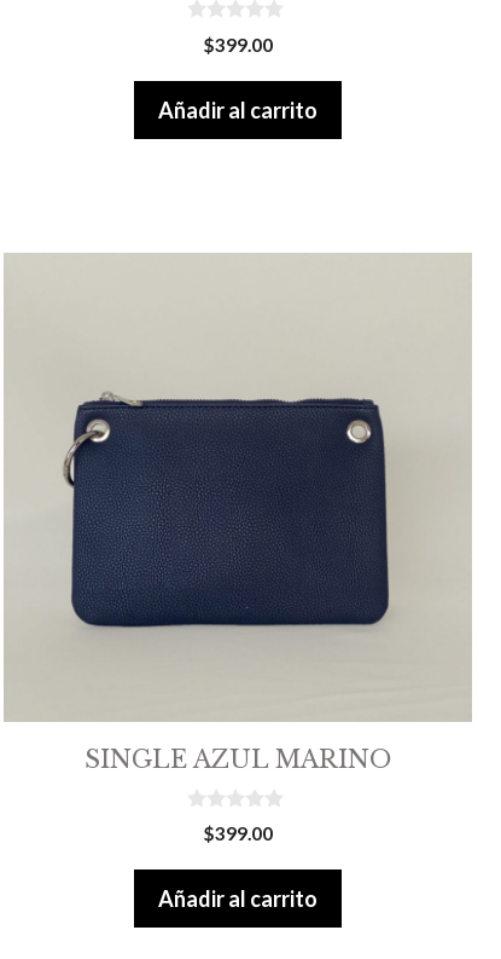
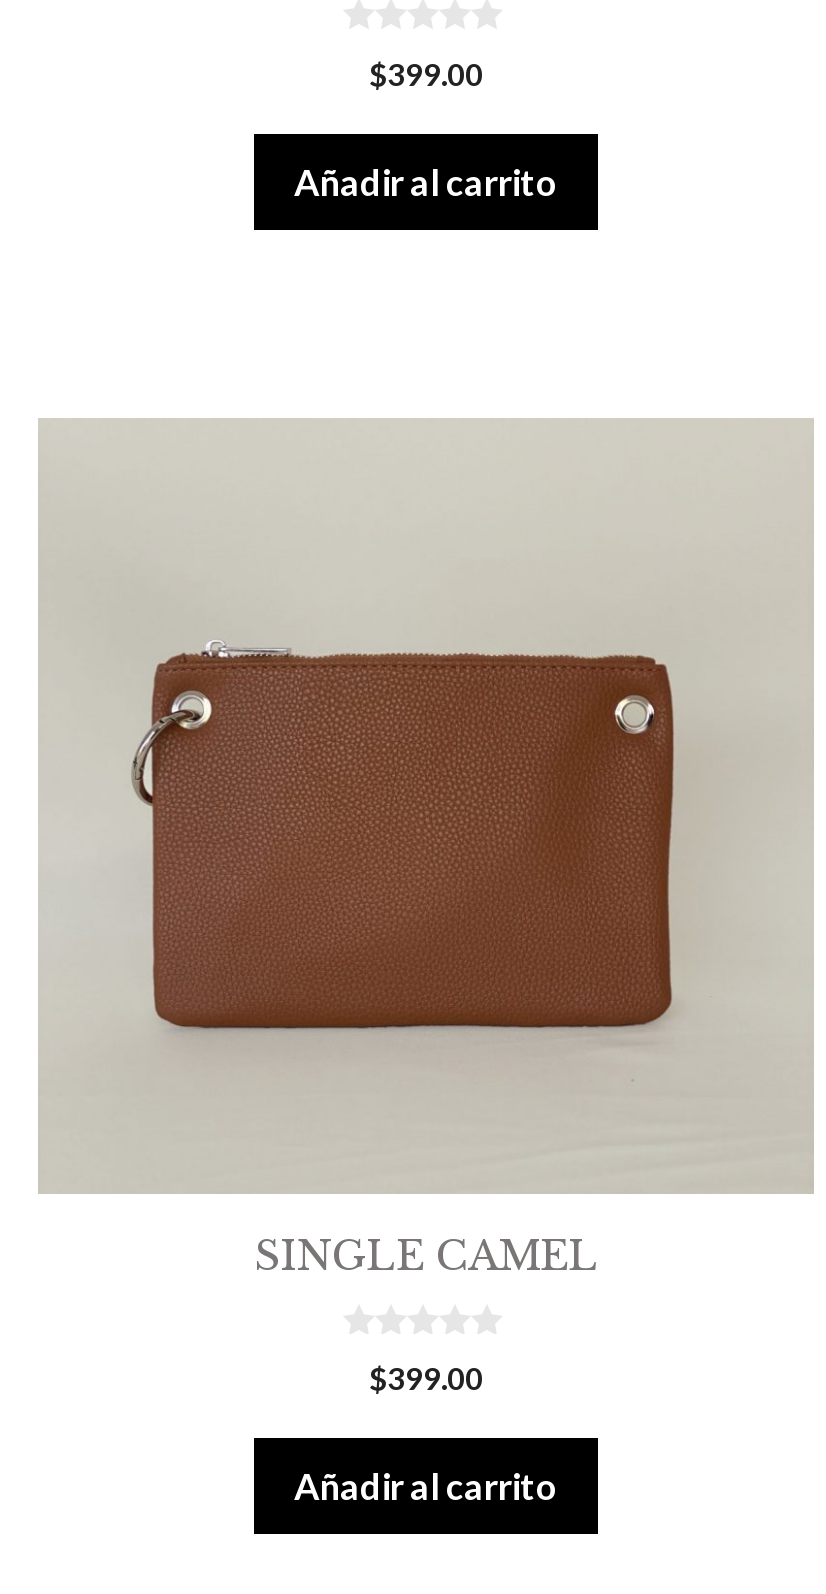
- [image]
+ [image]

- SINGLE AZUL MARINO
+ SINGLE CAMEL
